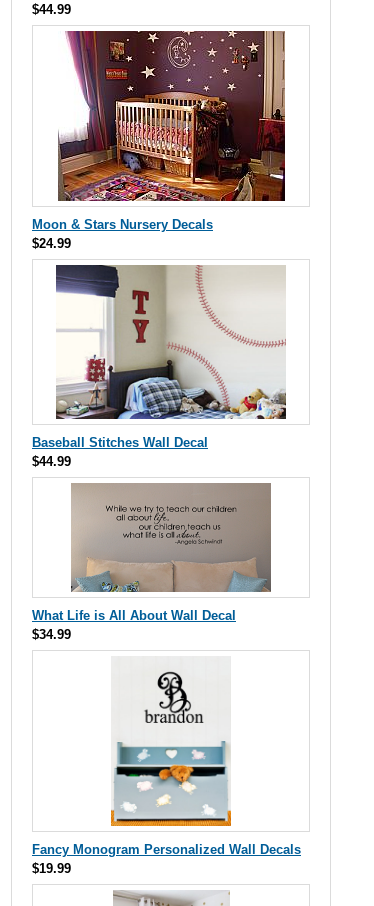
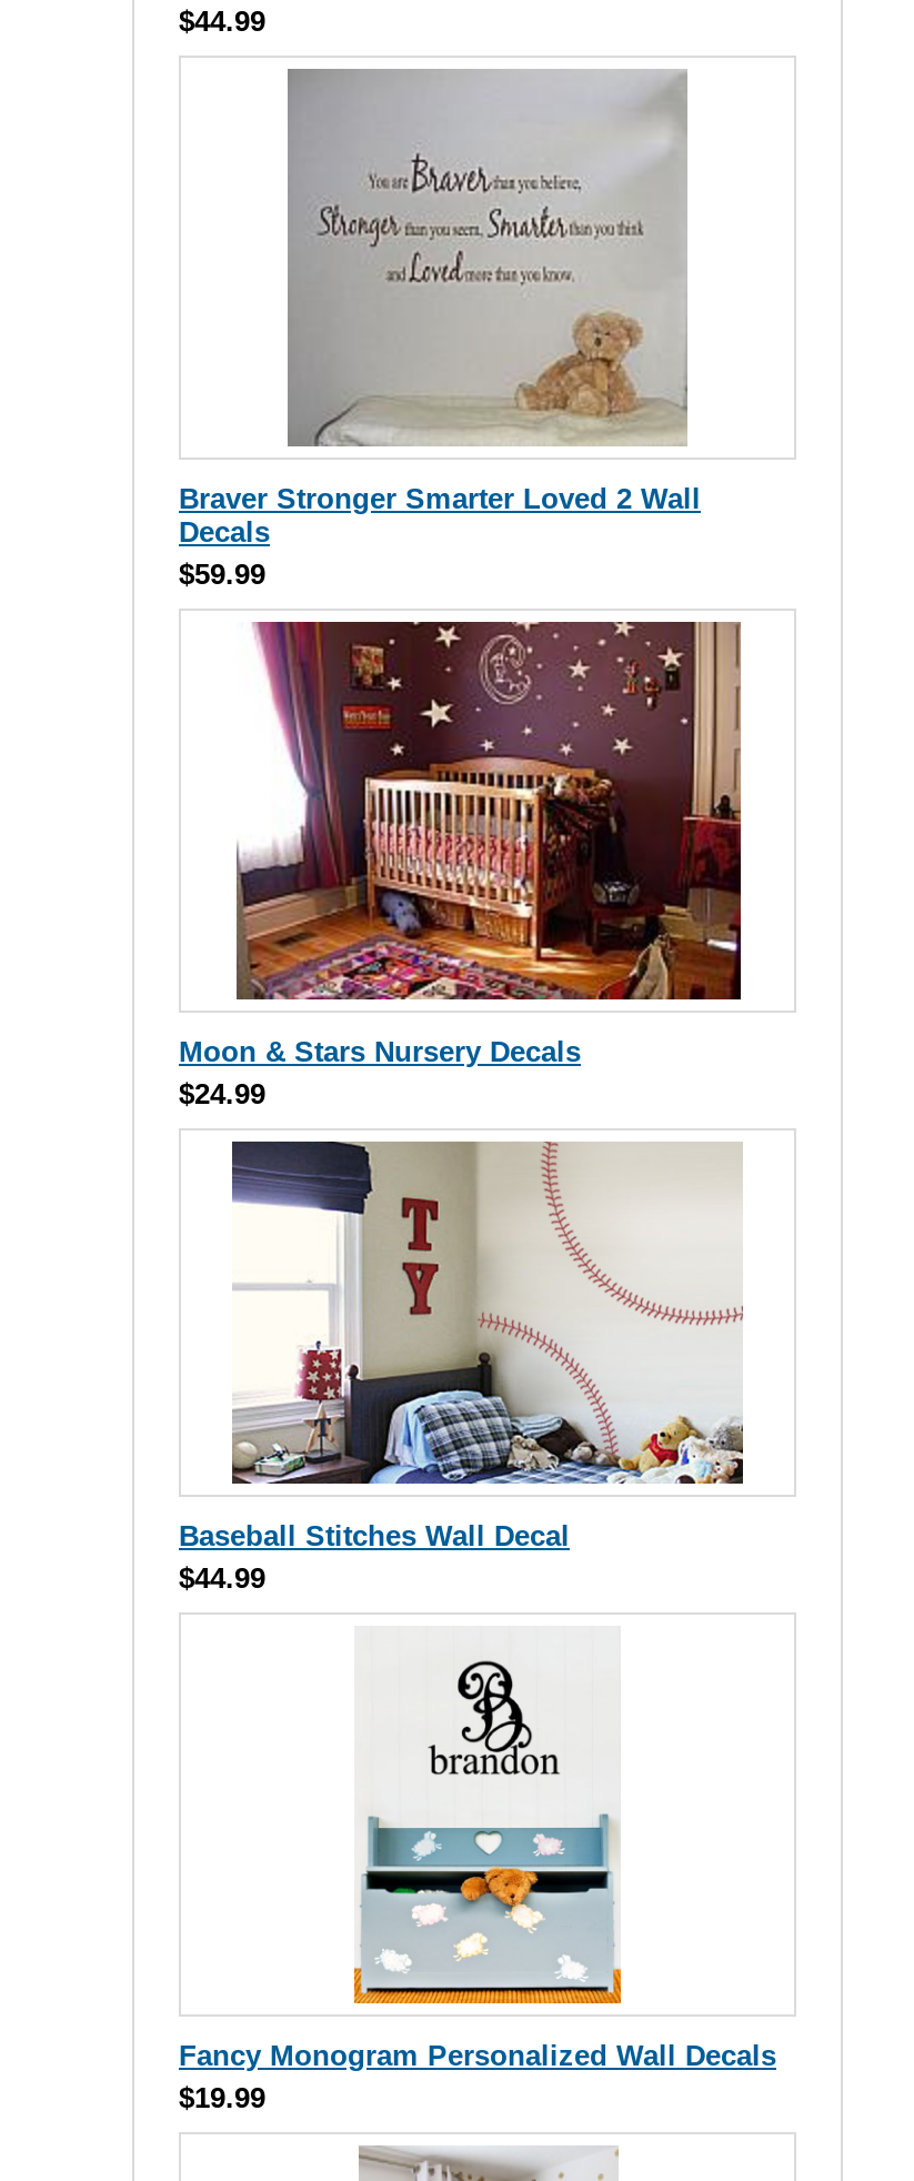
+ [image]
+ Braver Stronger Smarter Loved 2 Wall
+ Decals
+ $59.99

moved down: [image] | Moon & Stars Nursery Decals | $24.99 | Baseball Stitches Wall Decal | $44.99

- [image]
- What Life is All About Wall Decal
- $34.99
